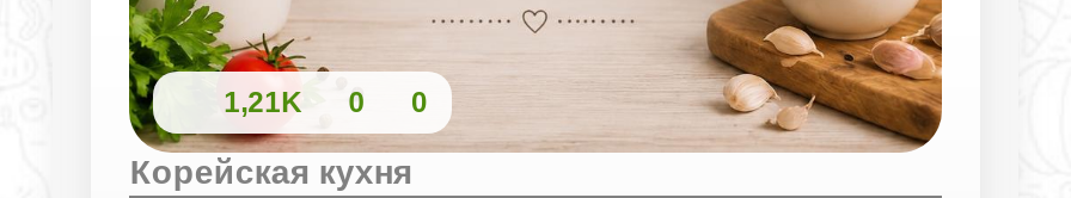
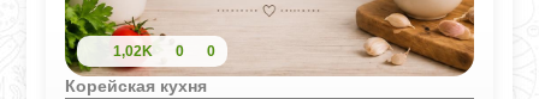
- 1,21K 0 0
+ 1,02K 0 0
